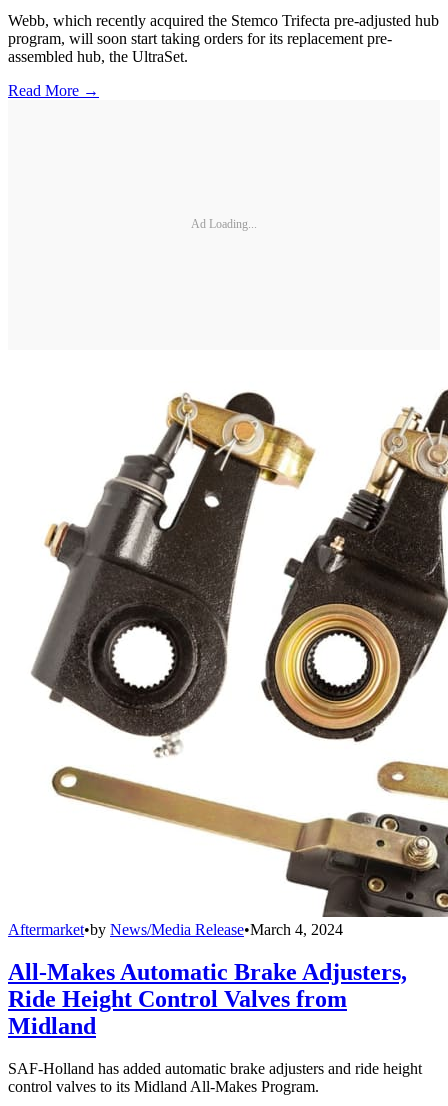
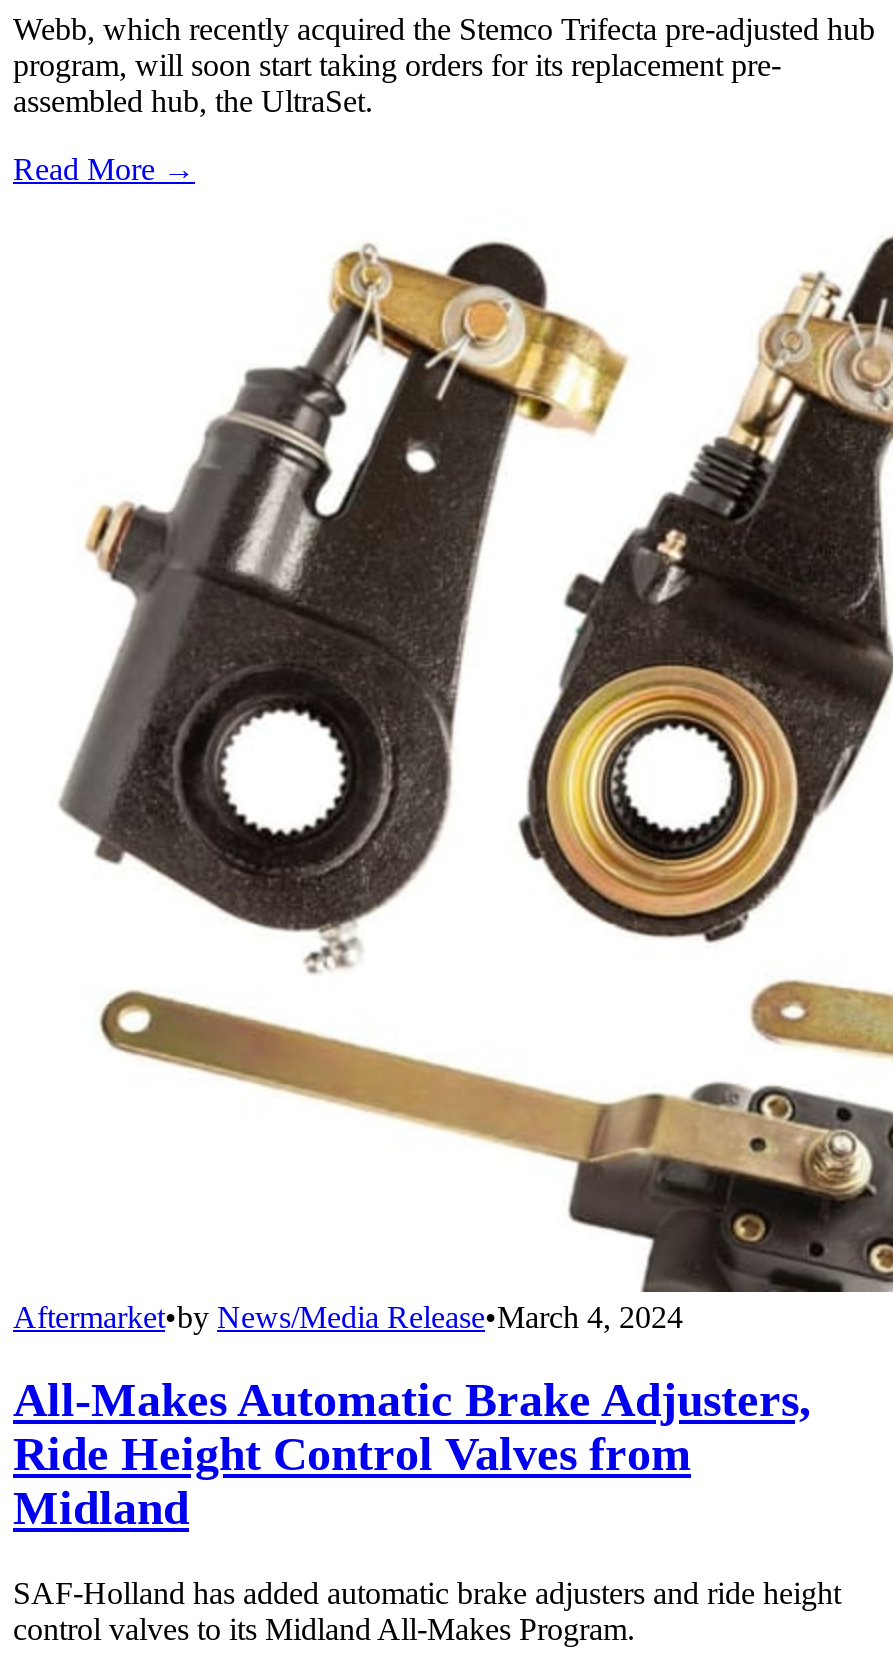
- Ad Loading...
